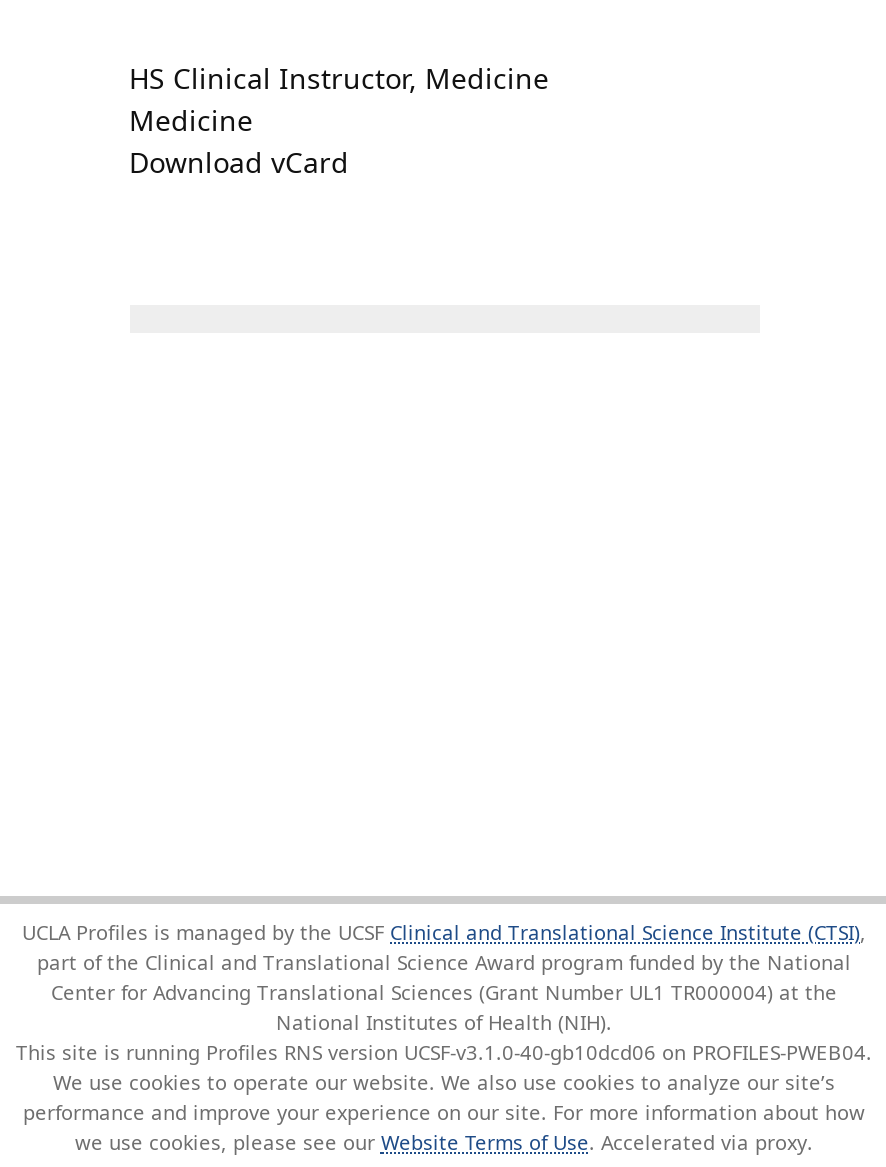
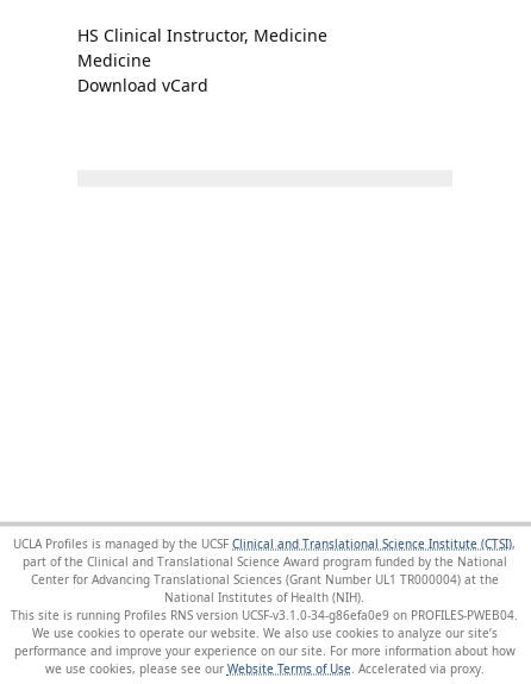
- This site is running Profiles RNS version UCSF-v3.1.0-40-gb10dcd06 on PROFILES-PWEB04.
+ This site is running Profiles RNS version UCSF-v3.1.0-34-g86efa0e9 on PROFILES-PWEB04.
